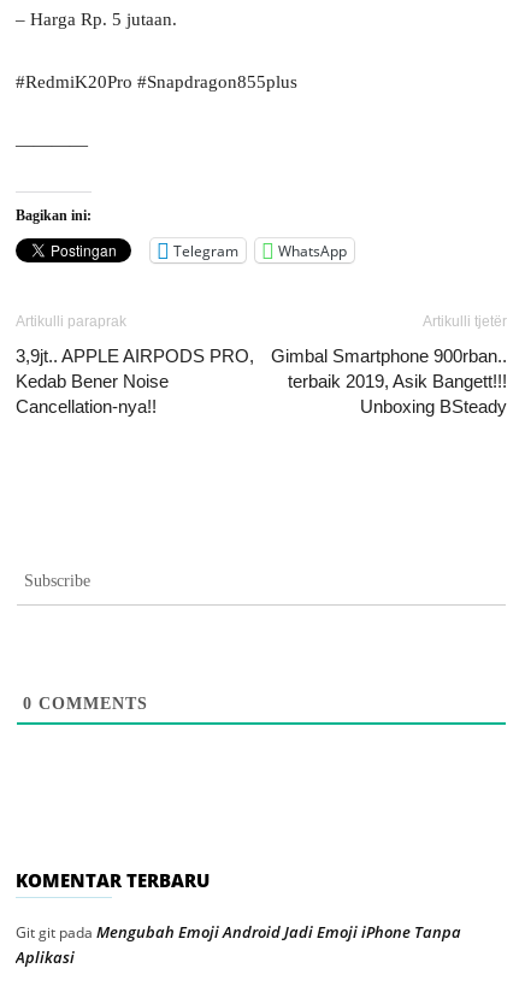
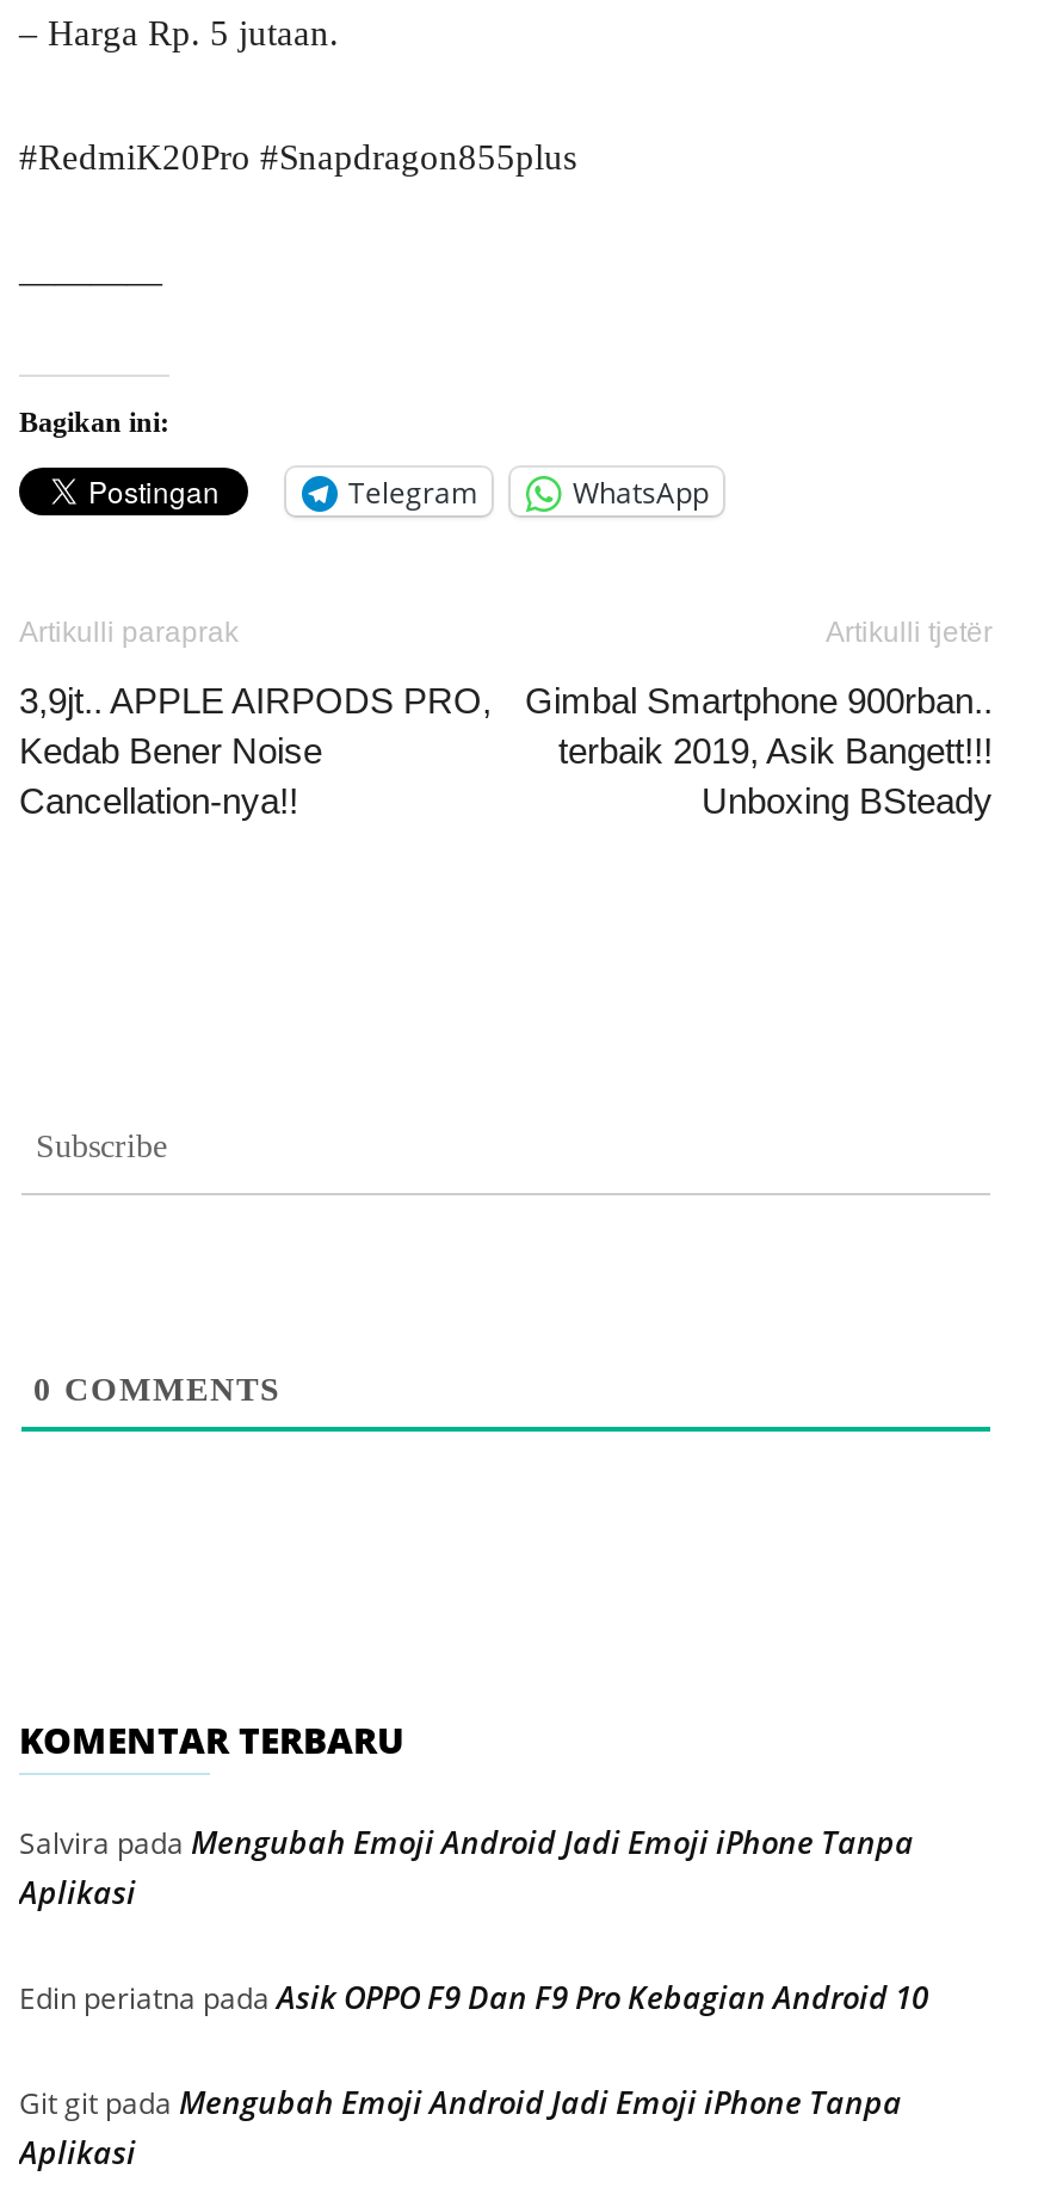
+ Salvira pada Mengubah Emoji Android Jadi Emoji iPhone Tanpa
+ Aplikasi
+ Edin periatna pada Asik OPPO F9 Dan F9 Pro Kebagian Android 10
